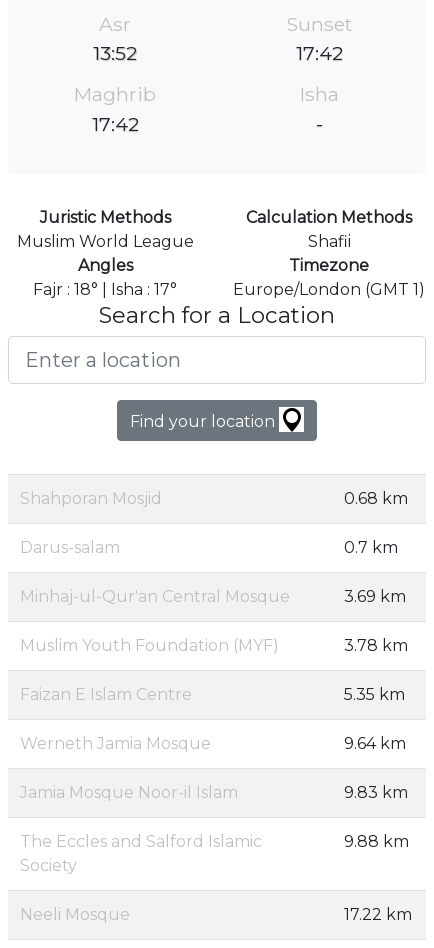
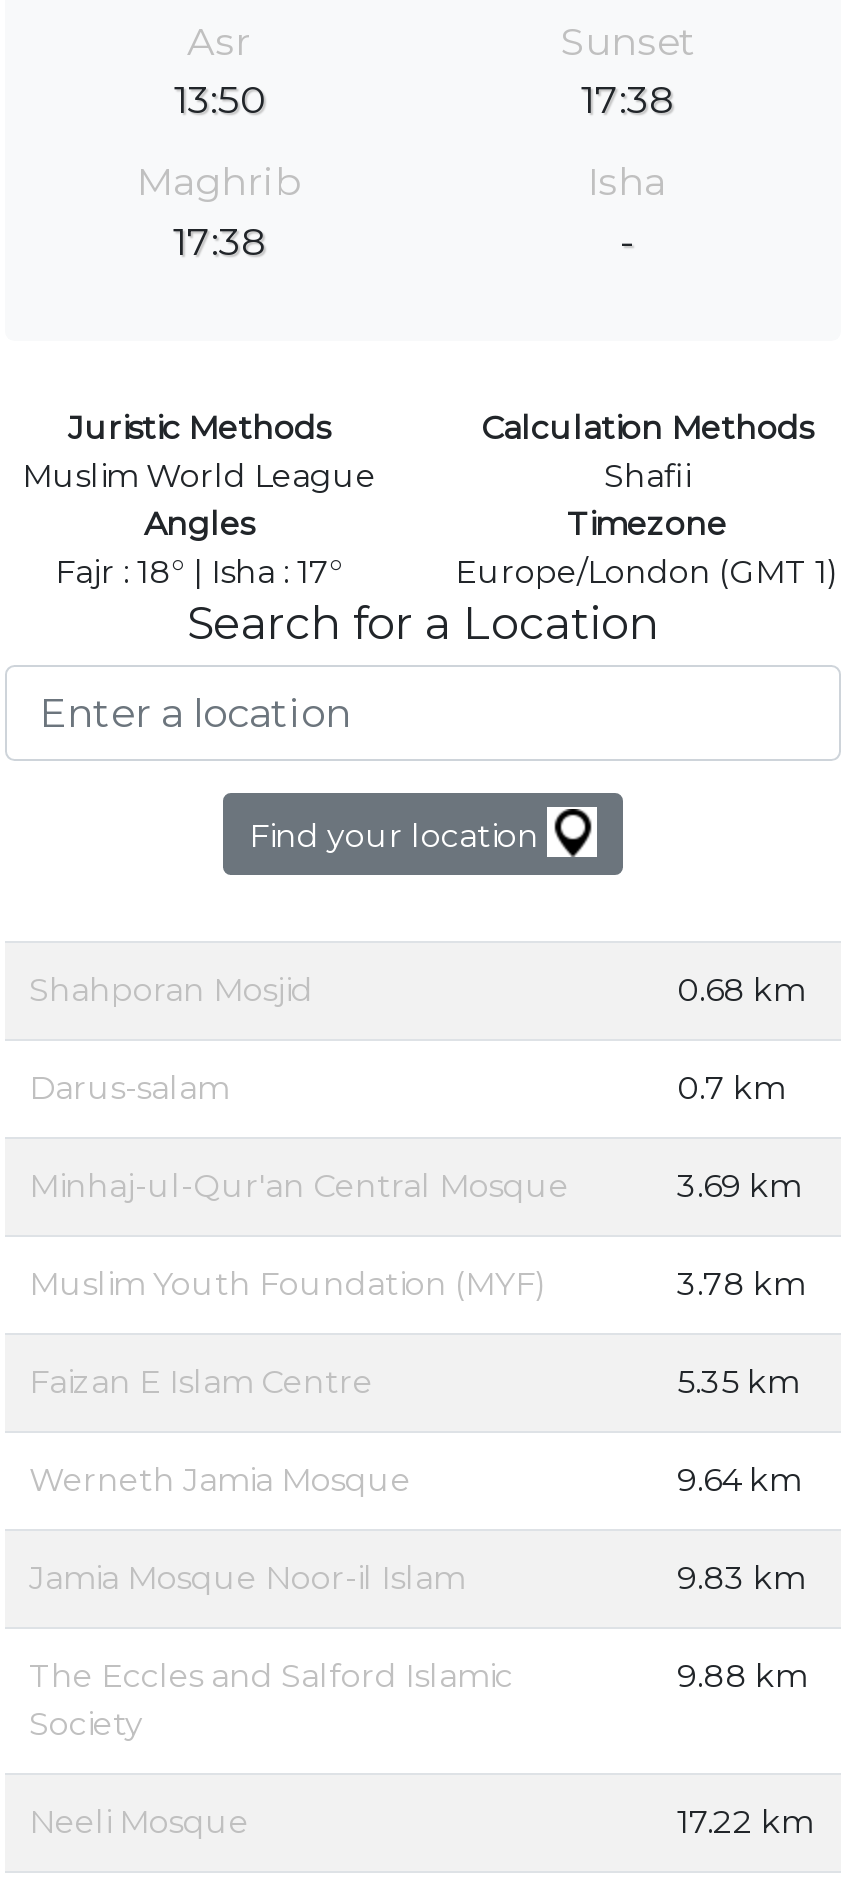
- 13:52
+ 13:50

- 17:42
+ 17:38

- 17:42
+ 17:38
